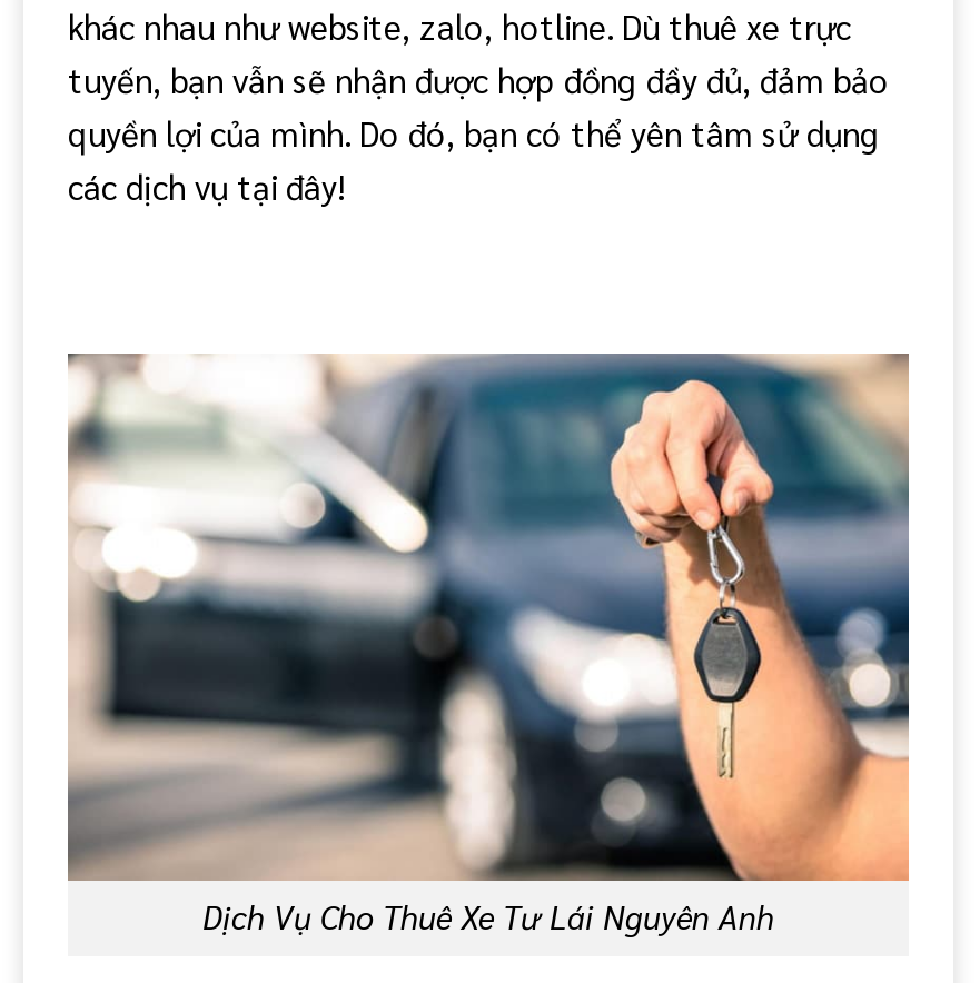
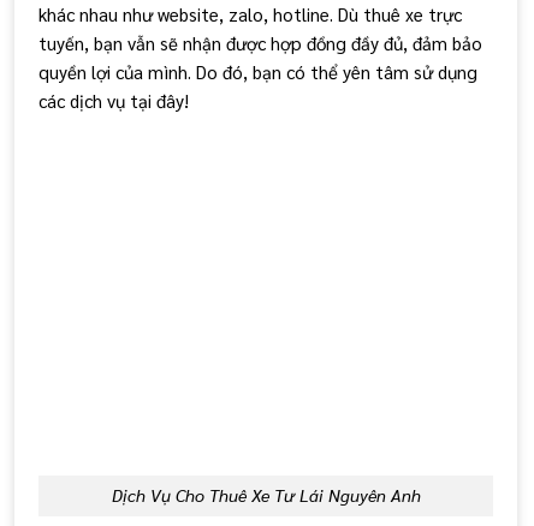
- [image]
